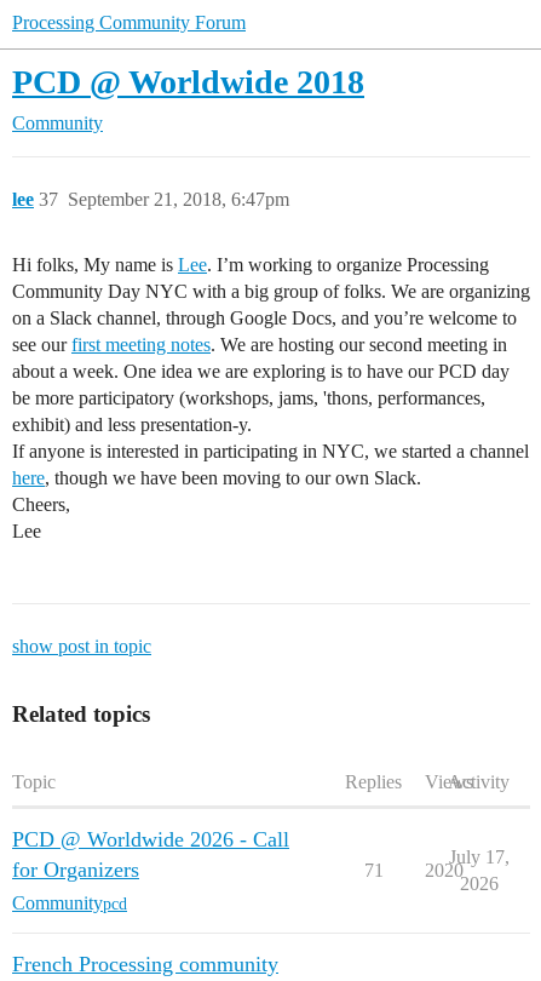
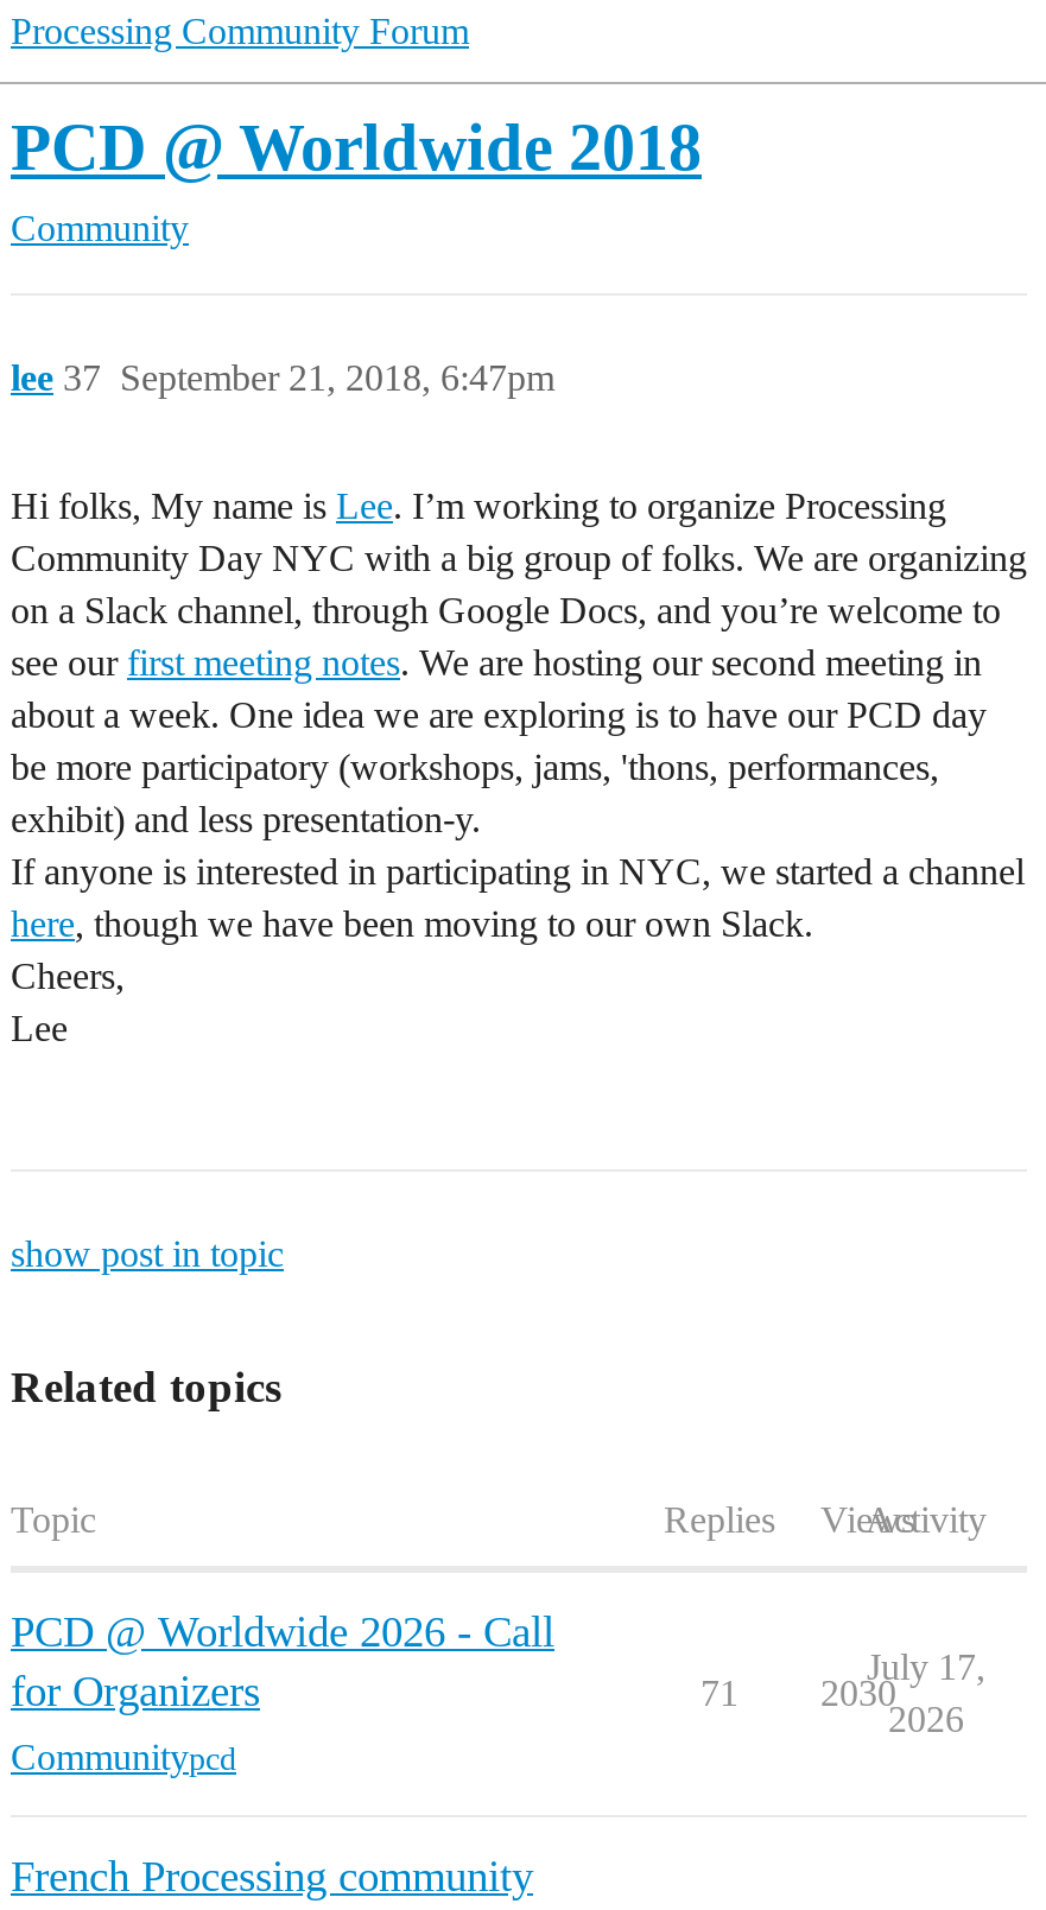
- 2020
+ 2030
